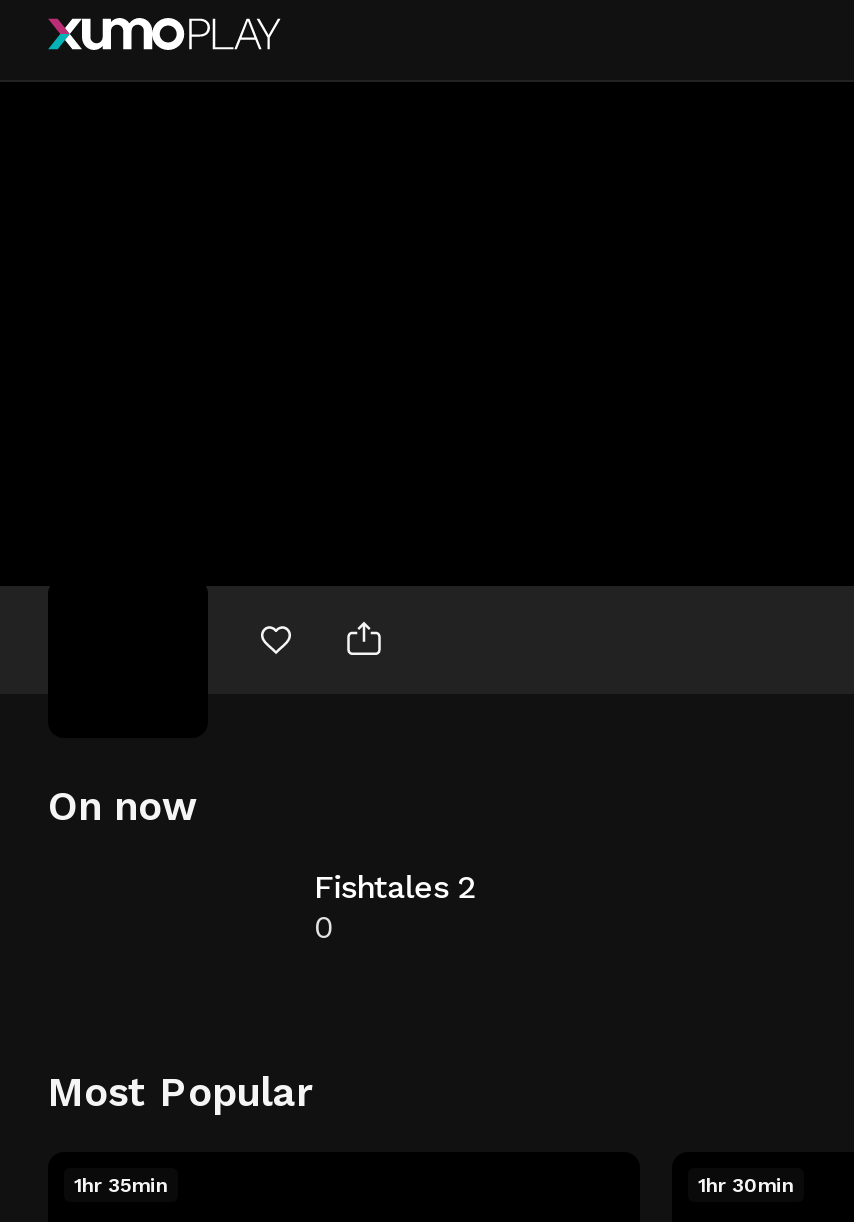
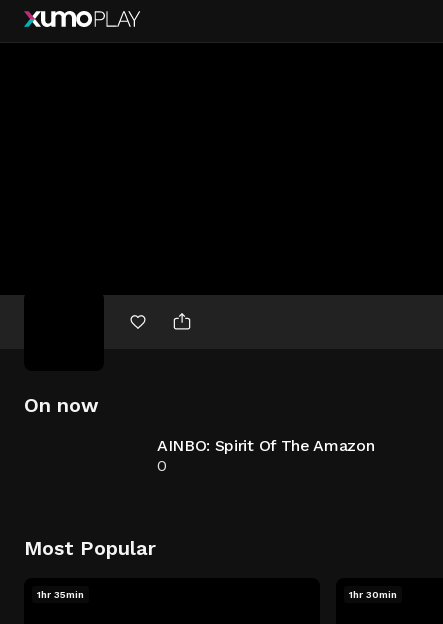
- Fishtales 2
+ AINBO: Spirit Of The Amazon
